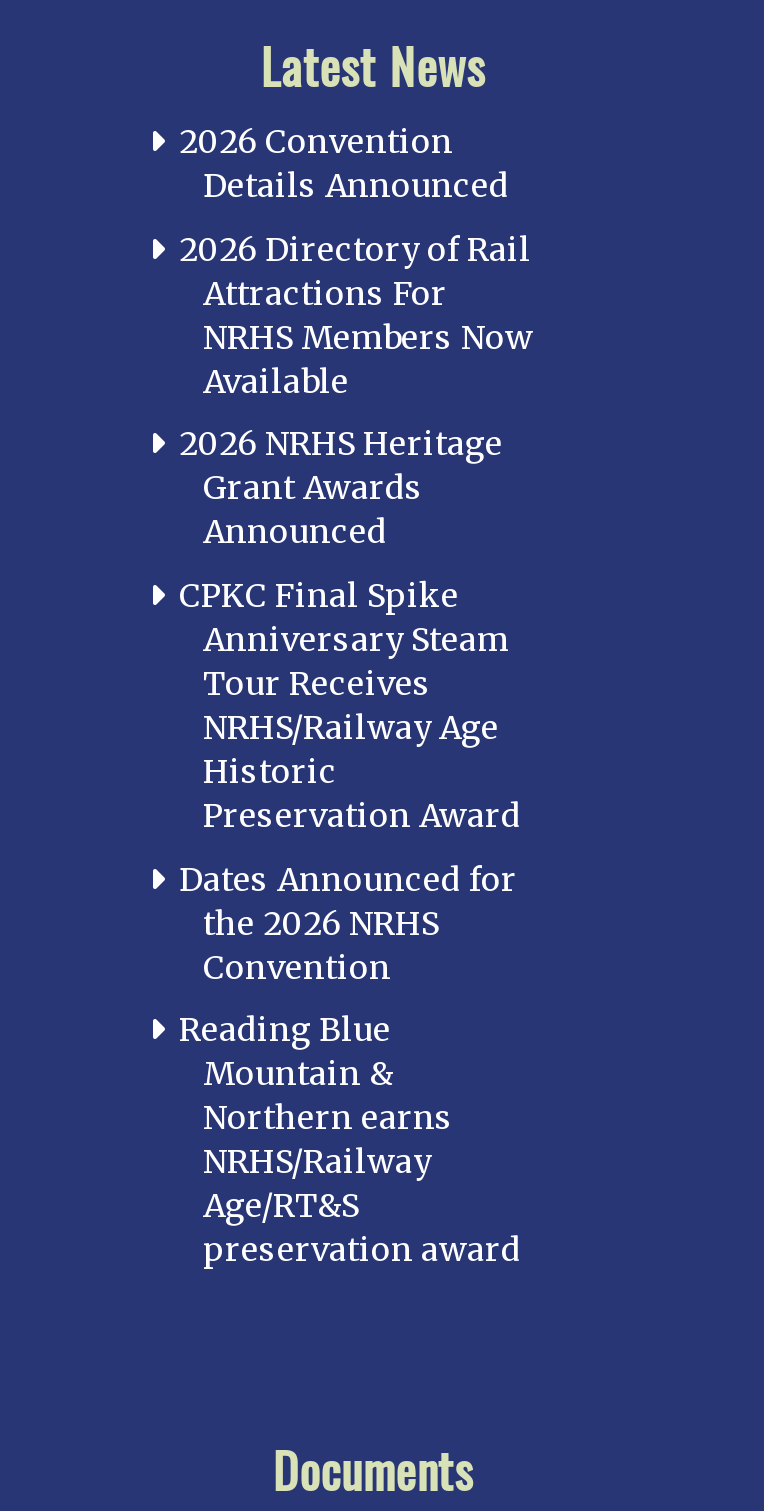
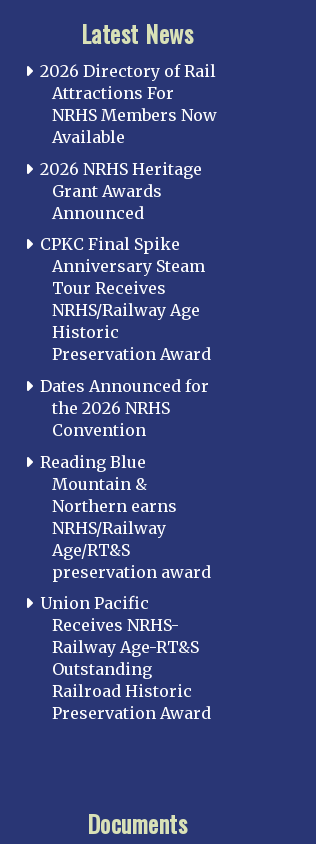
- 2026 Convention
- Details Announced

moved up: 2026 Directory of Rail | Attractions For | NRHS Members Now | ... | Age/RT&S | preservation award

+ Union Pacific
+ Receives NRHS-
+ Railway Age-RT&S
+ Outstanding
+ Railroad Historic
+ Preservation Award
